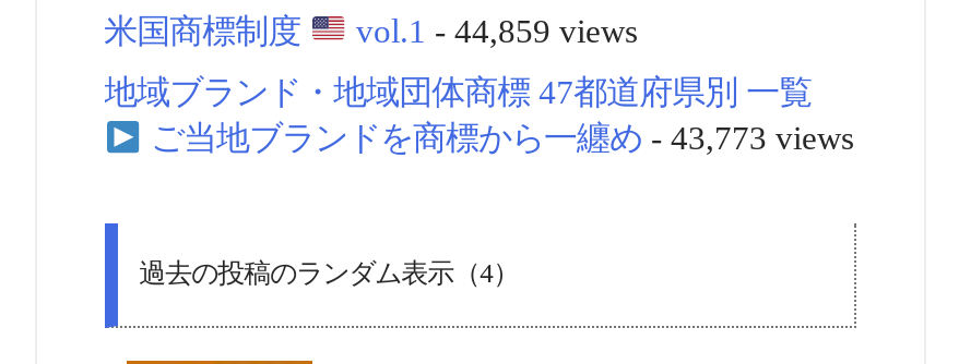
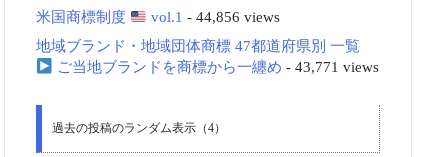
- 米国商標制度 vol.1 - 44,859 views
+ 米国商標制度 vol.1 - 44,856 views

- ご当地ブランドを商標から一纏め- 43,773 views
+ ご当地ブランドを商標から一纏め- 43,771 views
